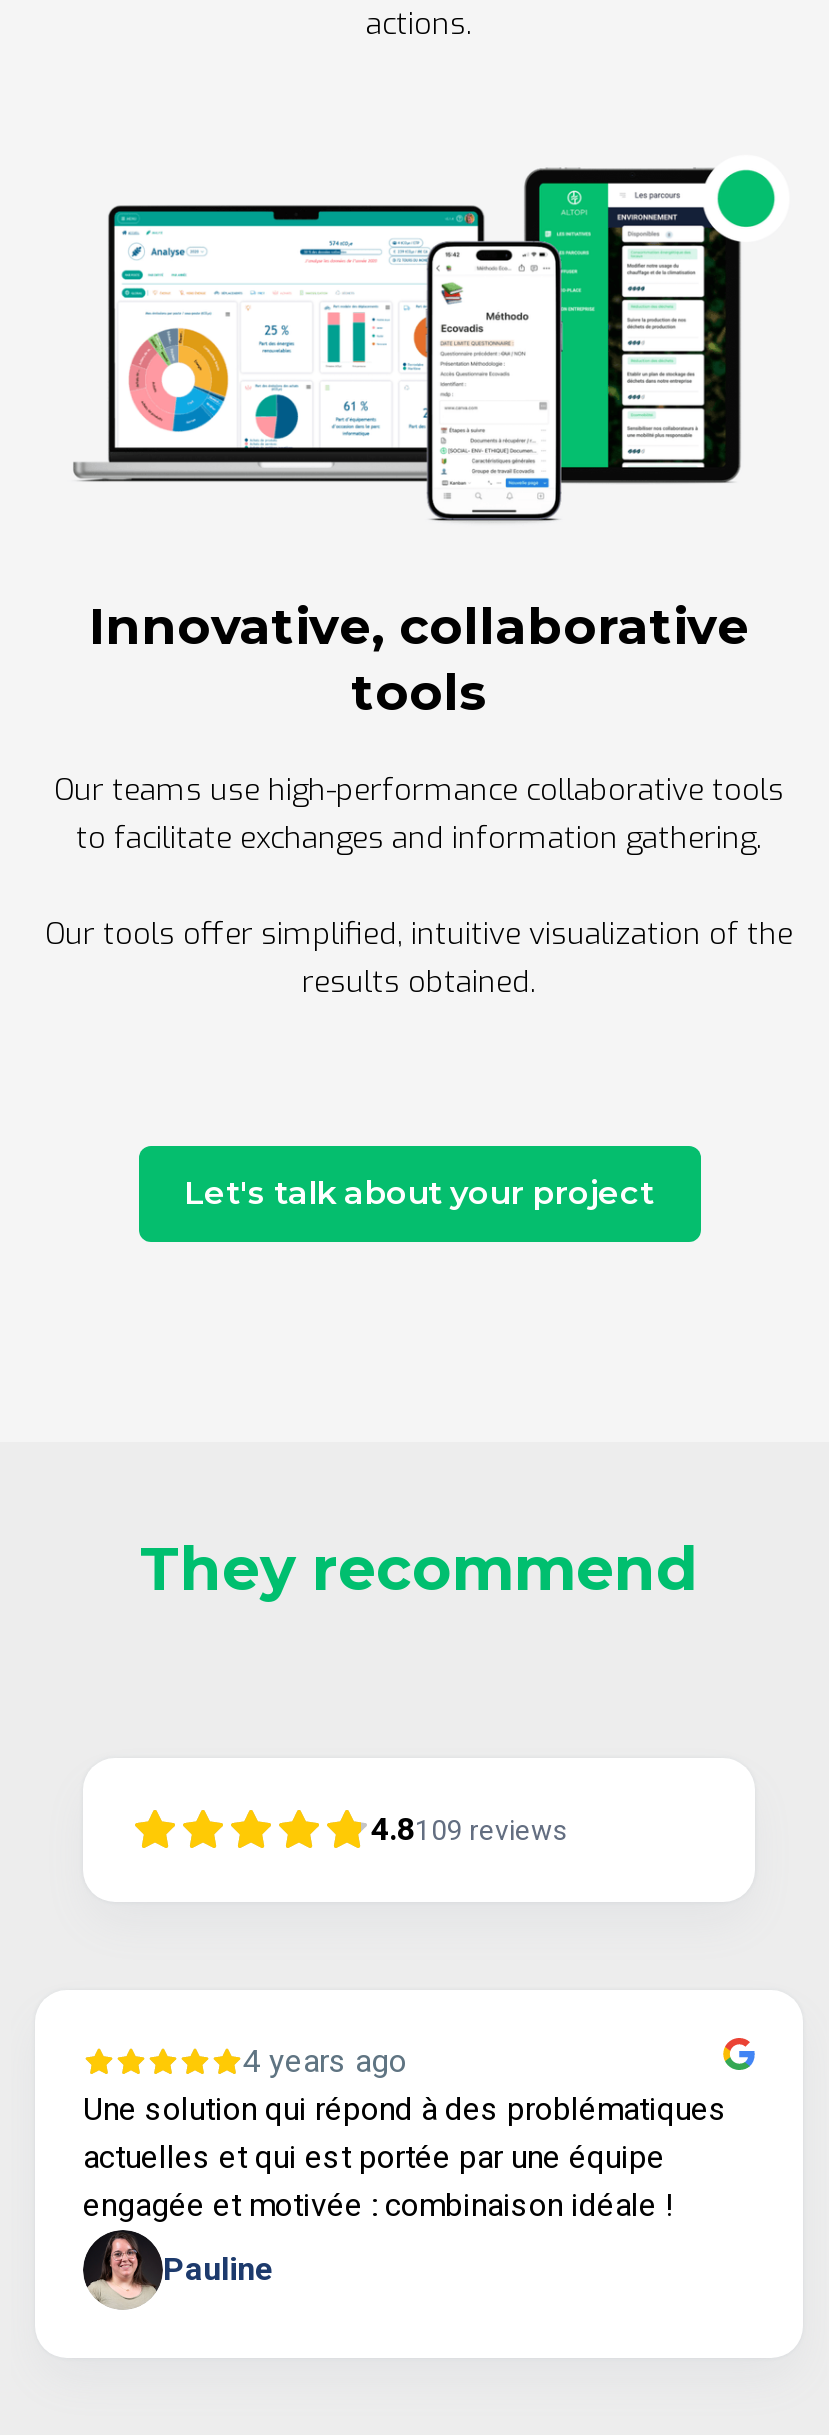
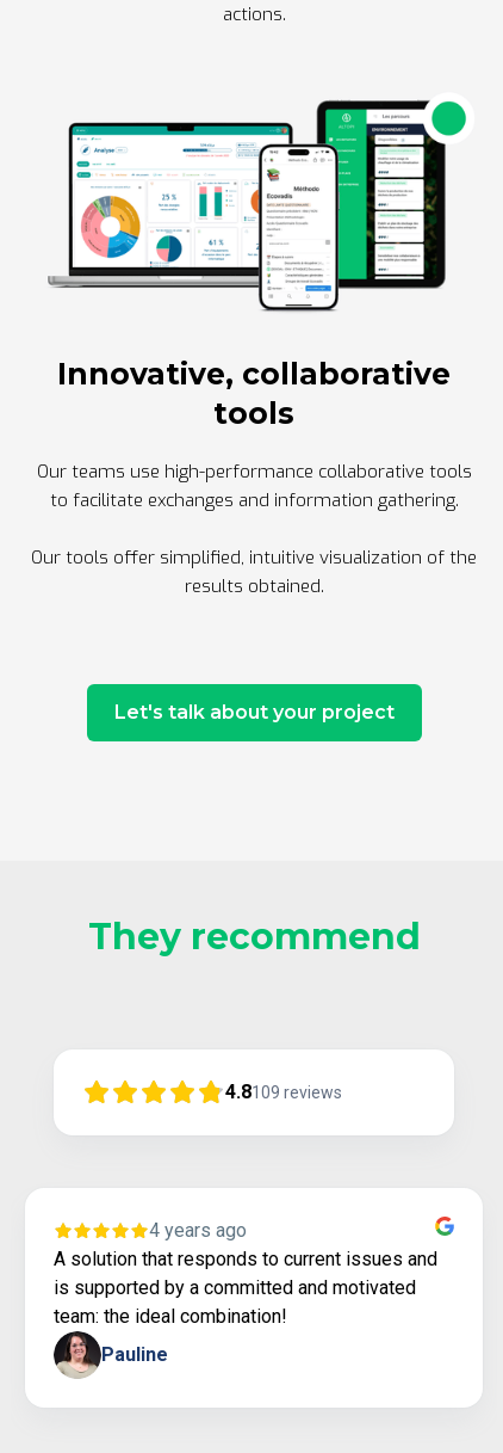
- Une solution qui répond à des problématiques
- actuelles et qui est portée par une équipe
- engagée et motivée : combinaison idéale !
+ A solution that responds to current issues and
+ is supported by a committed and motivated
+ team: the ideal combination!
